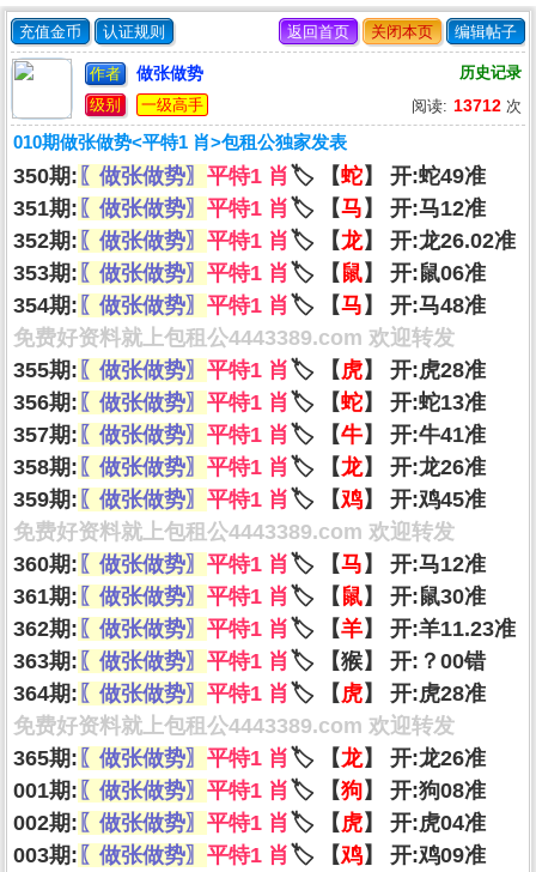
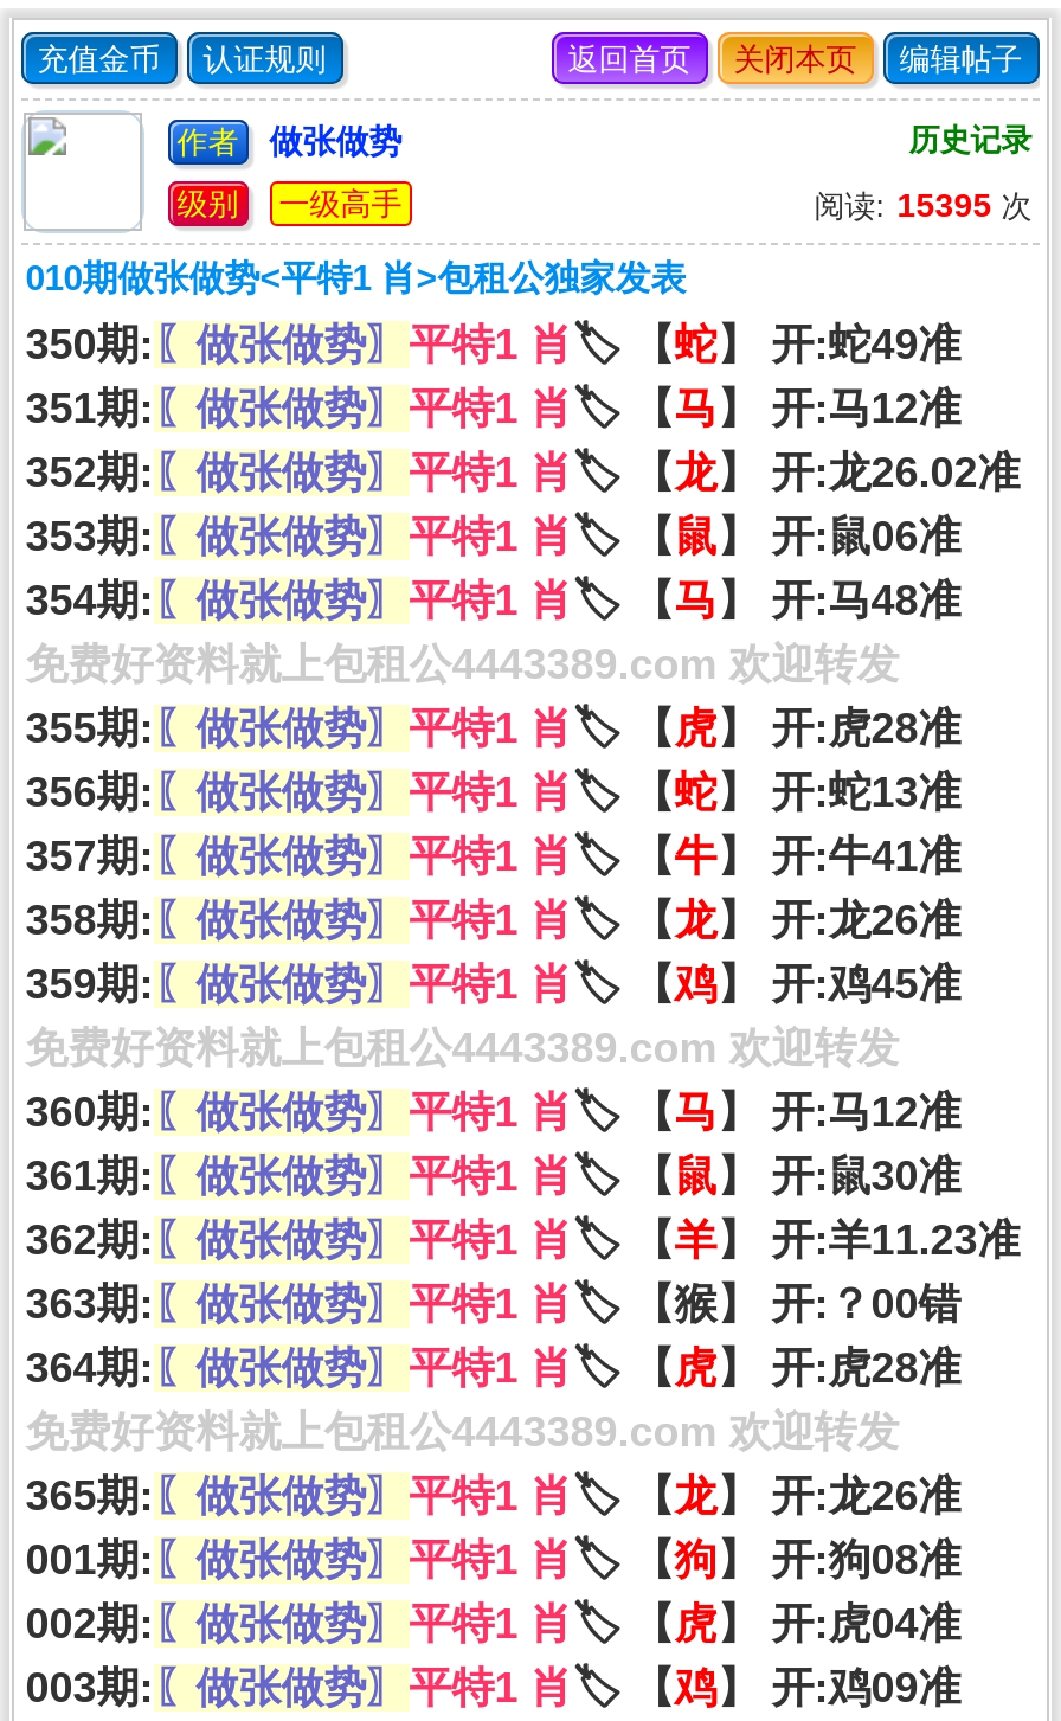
- 阅读: 13712次
+ 阅读: 15395次
